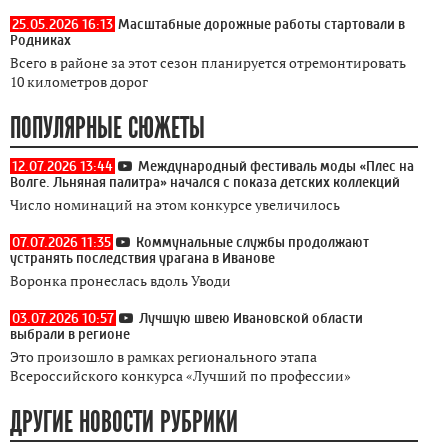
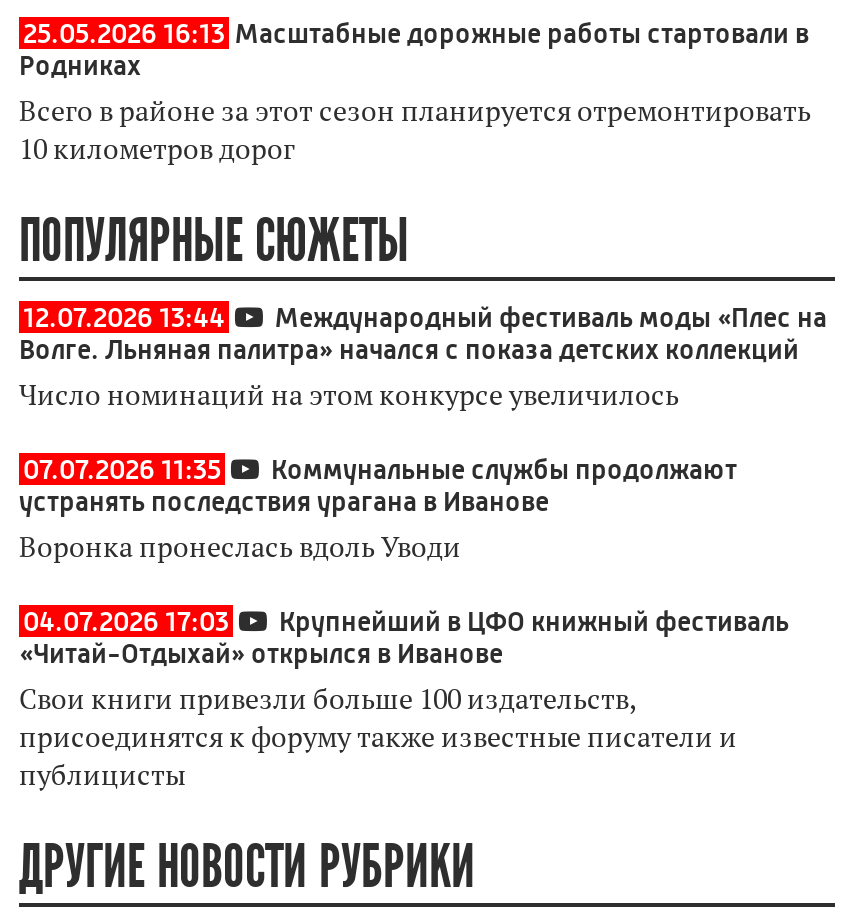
- 03.07.2026 10:57
- Лучшую швею Ивановской области
- выбрали в регионе
- Это произошло в рамках регионального этапа
- Всероссийского конкурса «Лучший по профессии»
+ 04.07.2026 17:03
+ Крупнейший в ЦФО книжный фестиваль
+ «Читай-Отдыхай» открылся в Иванове
+ Свои книги привезли больше 100 издательств,
+ присоединятся к форуму также известные писатели и
+ публицисты
